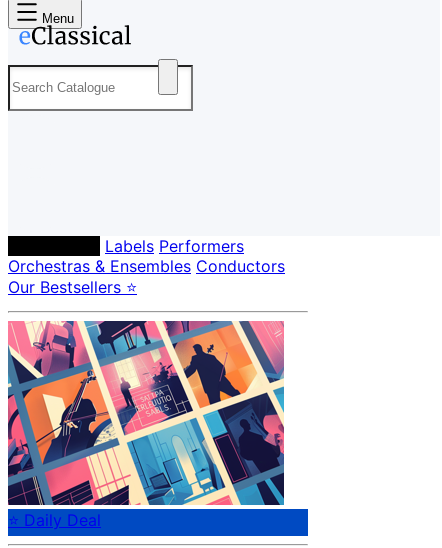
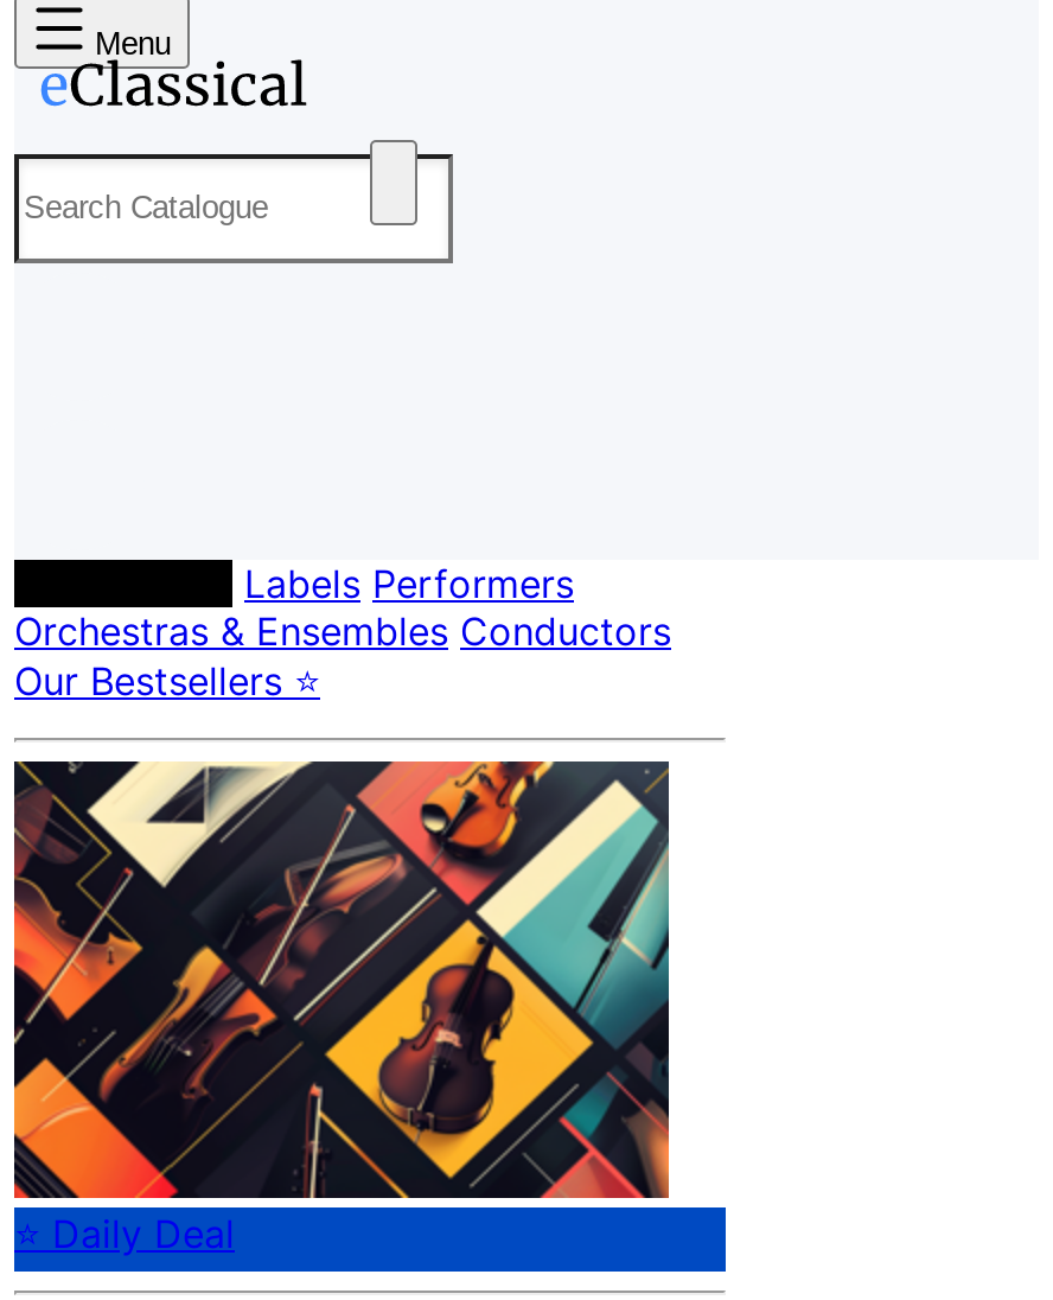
- [image]
+ [image]
